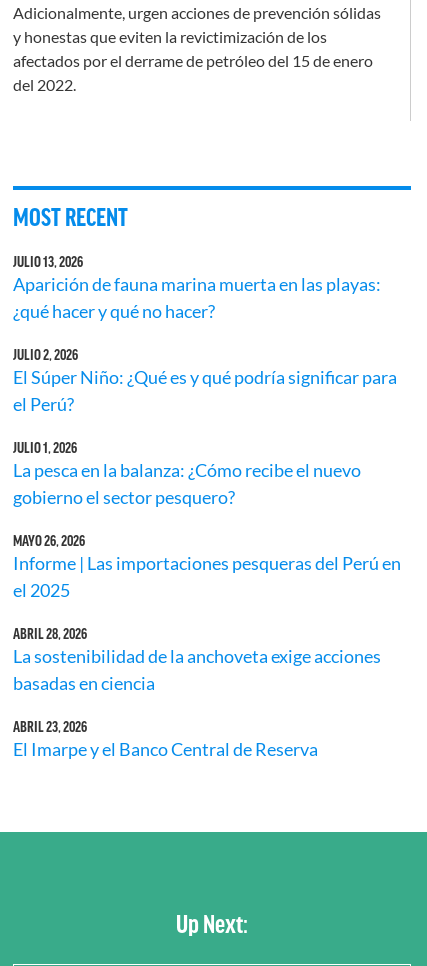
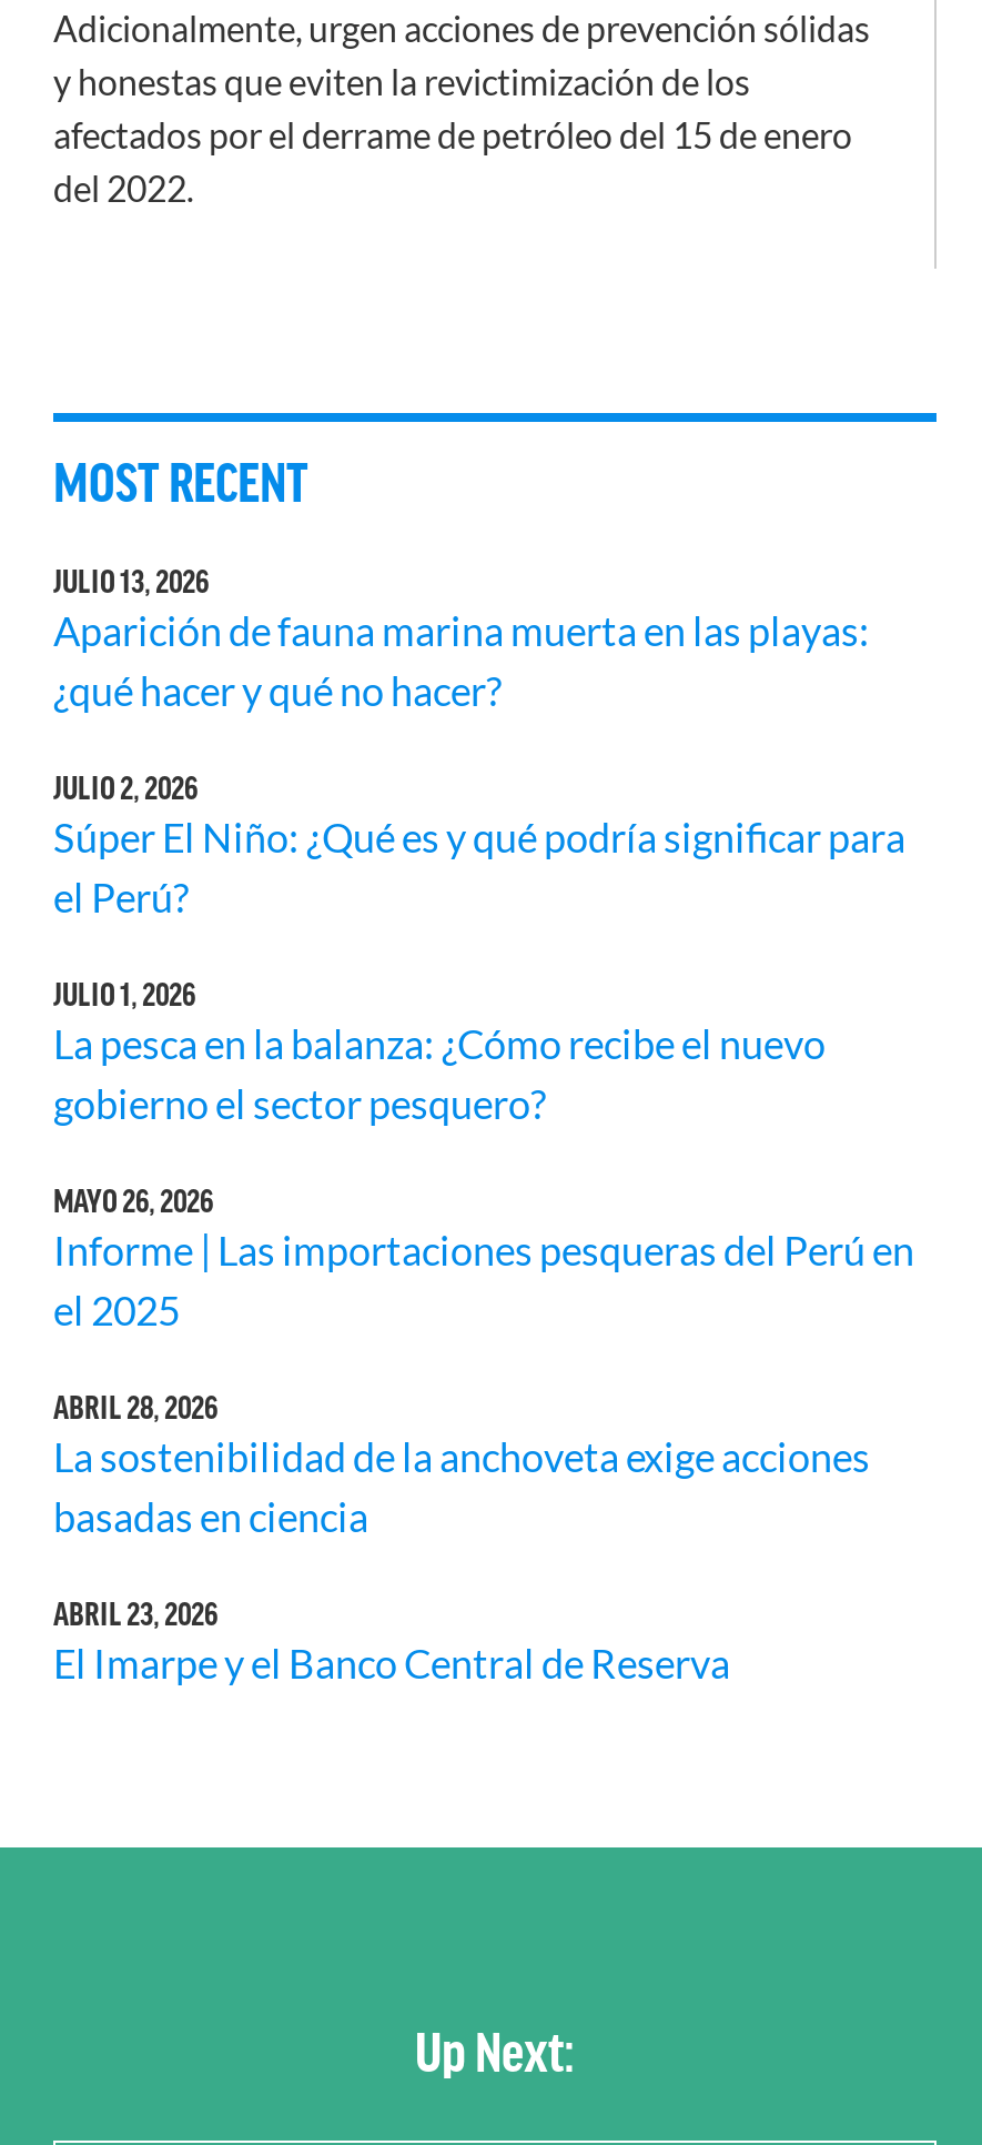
- El Súper Niño: ¿Qué es y qué podría significar para
+ Súper El Niño: ¿Qué es y qué podría significar para
